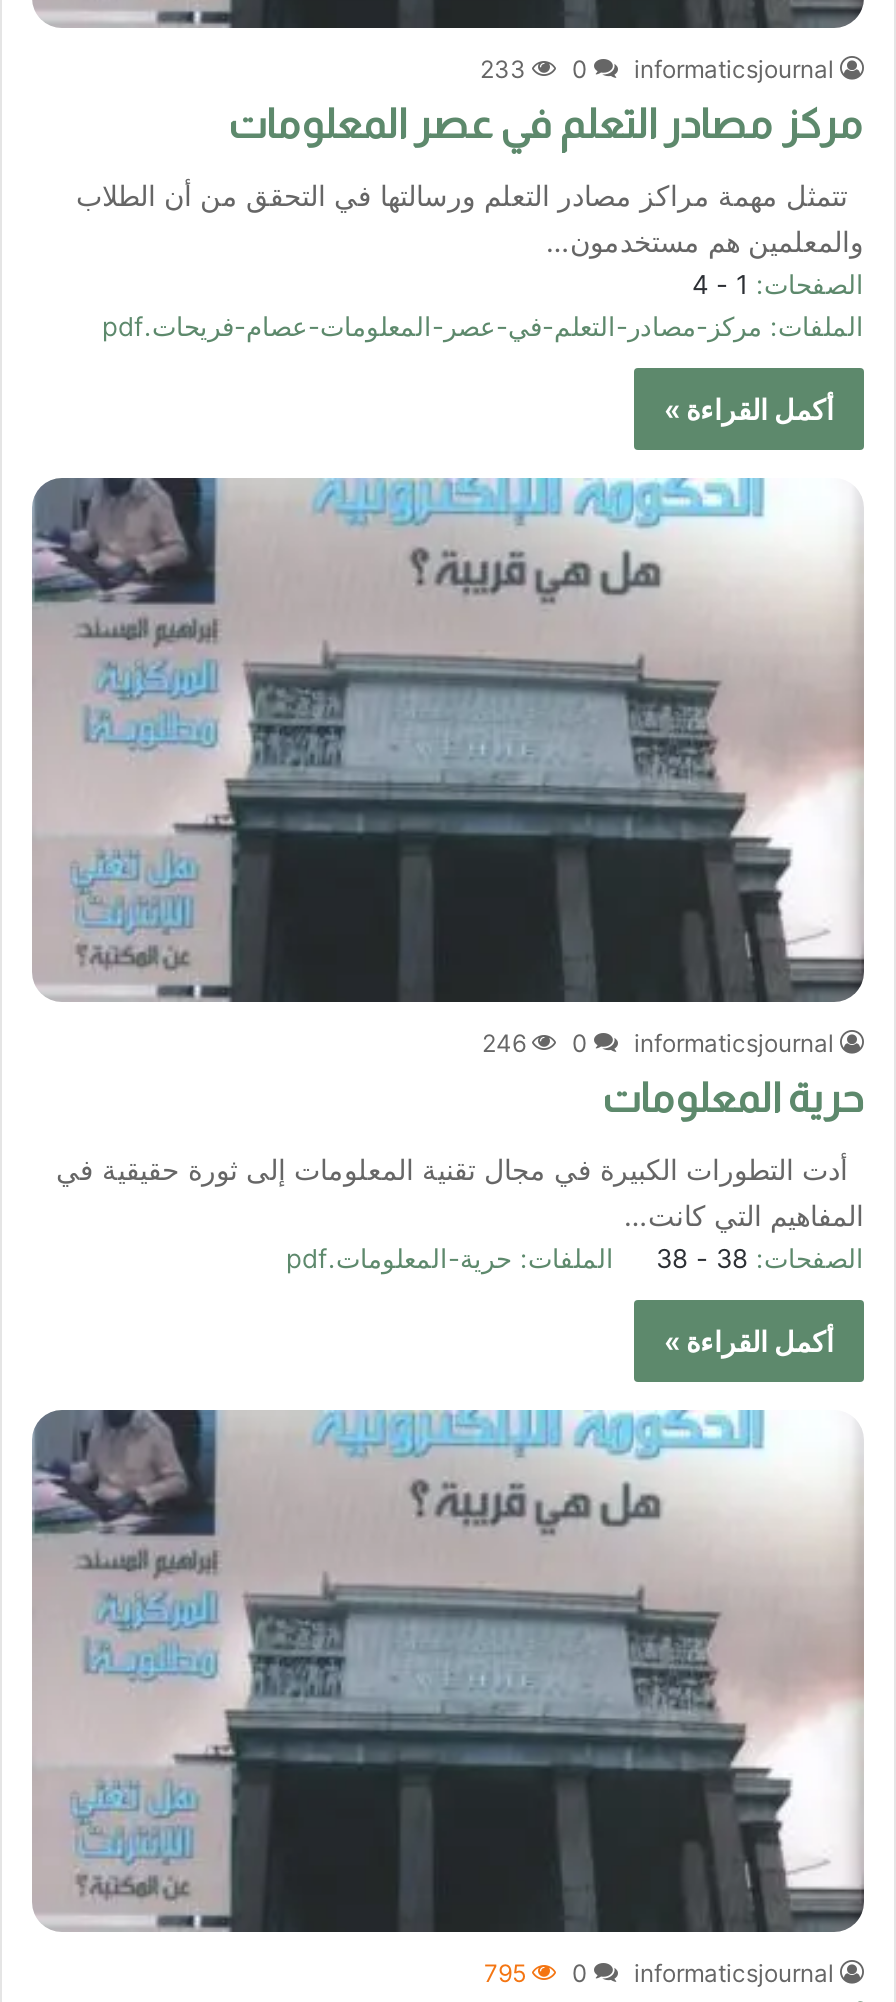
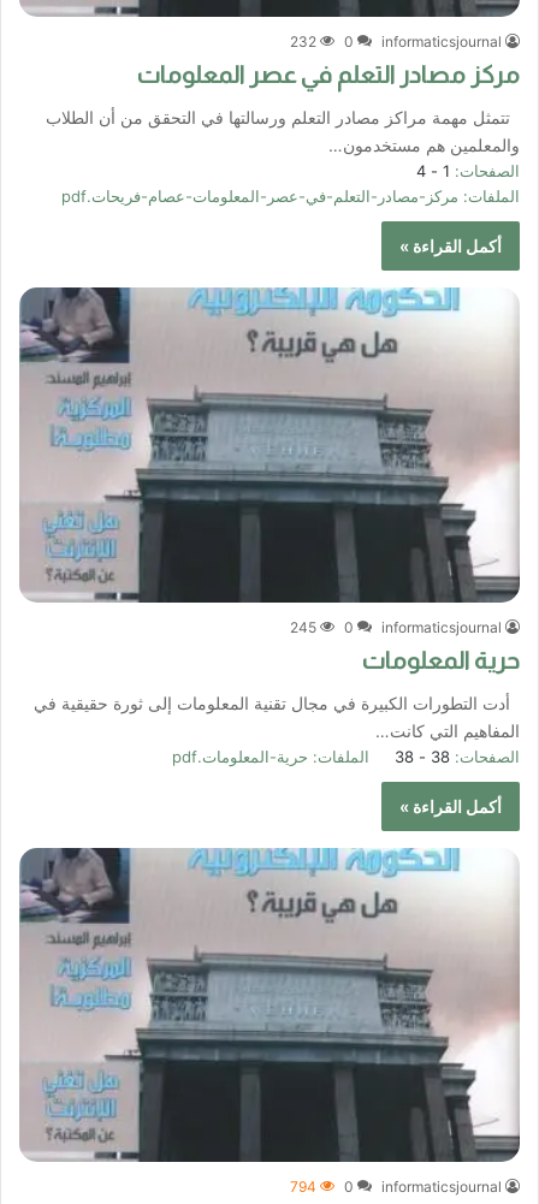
- 233 0 informaticsjournal
+ 232 0 informaticsjournal

- 246 0 informaticsjournal
+ 245 0 informaticsjournal

- 795 0 informaticsjournal
+ 794 0 informaticsjournal
